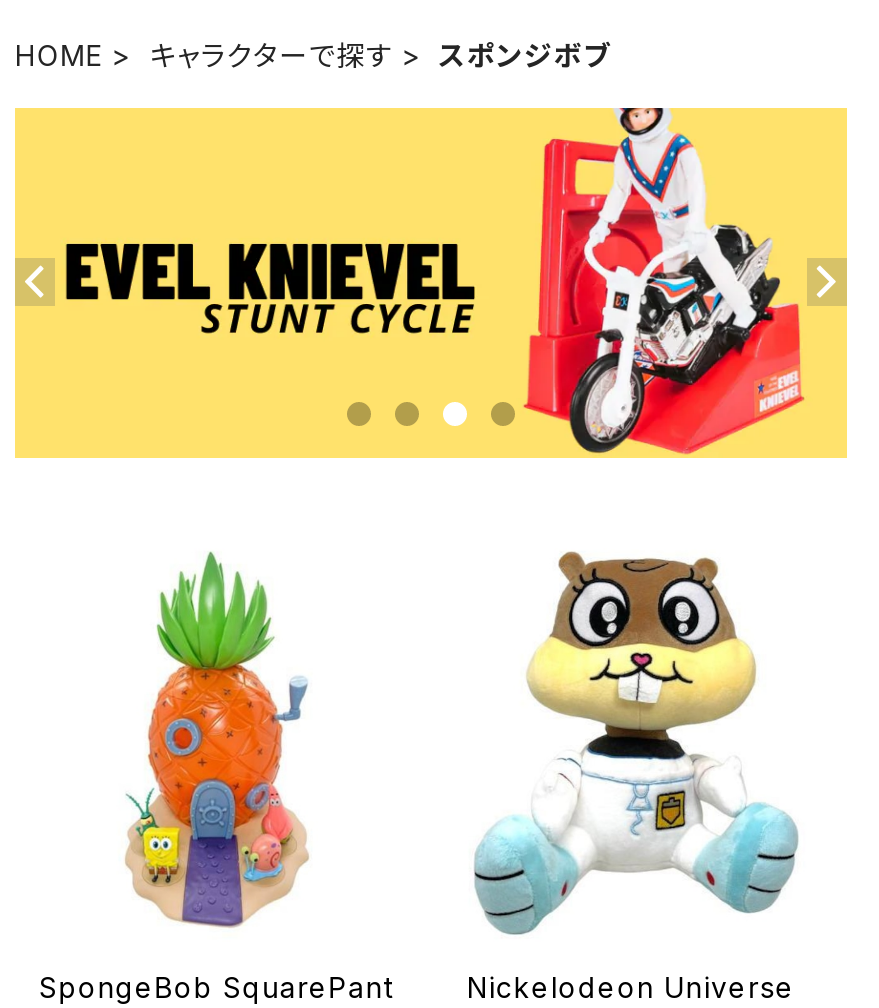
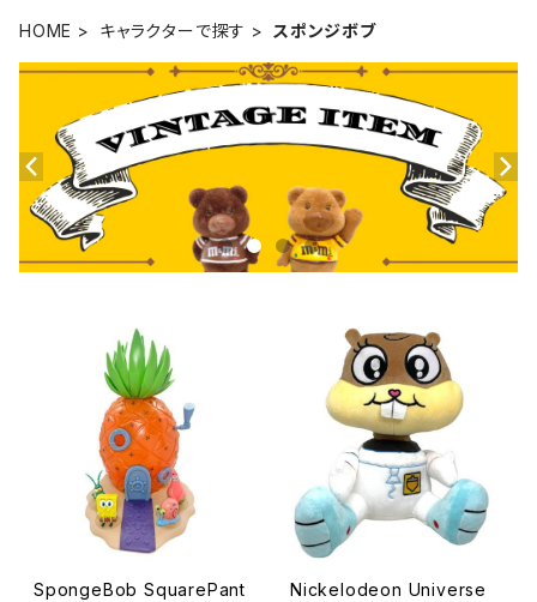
- [image]
+ [image]
